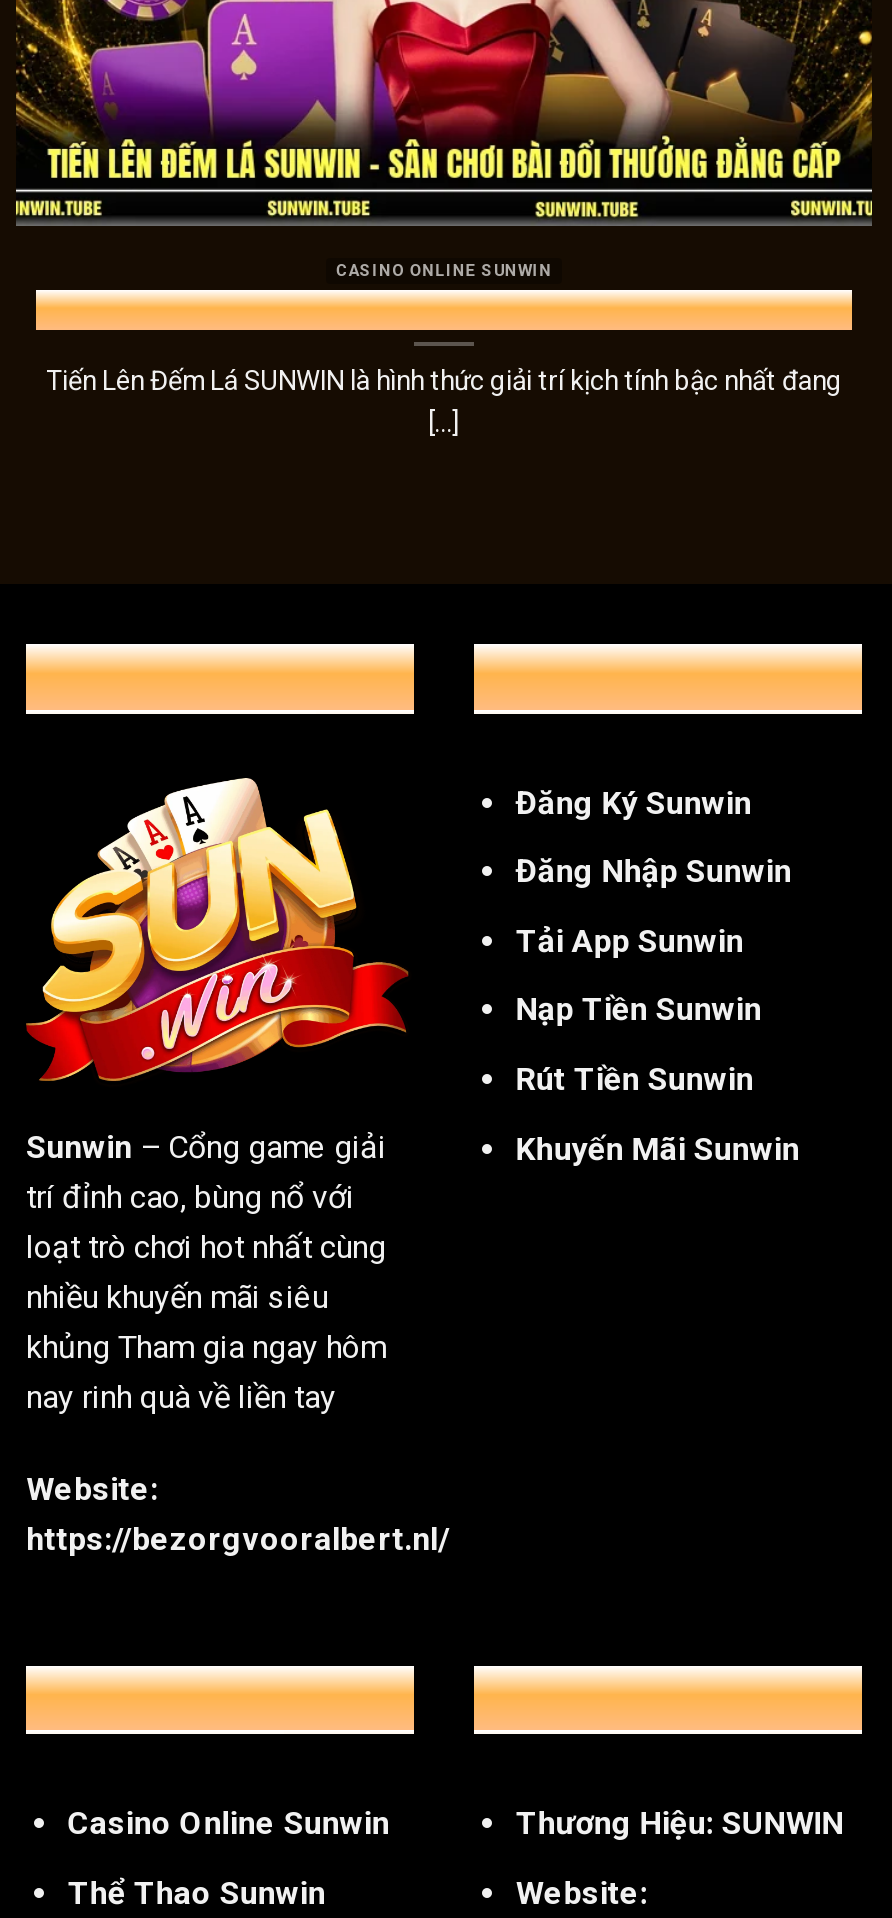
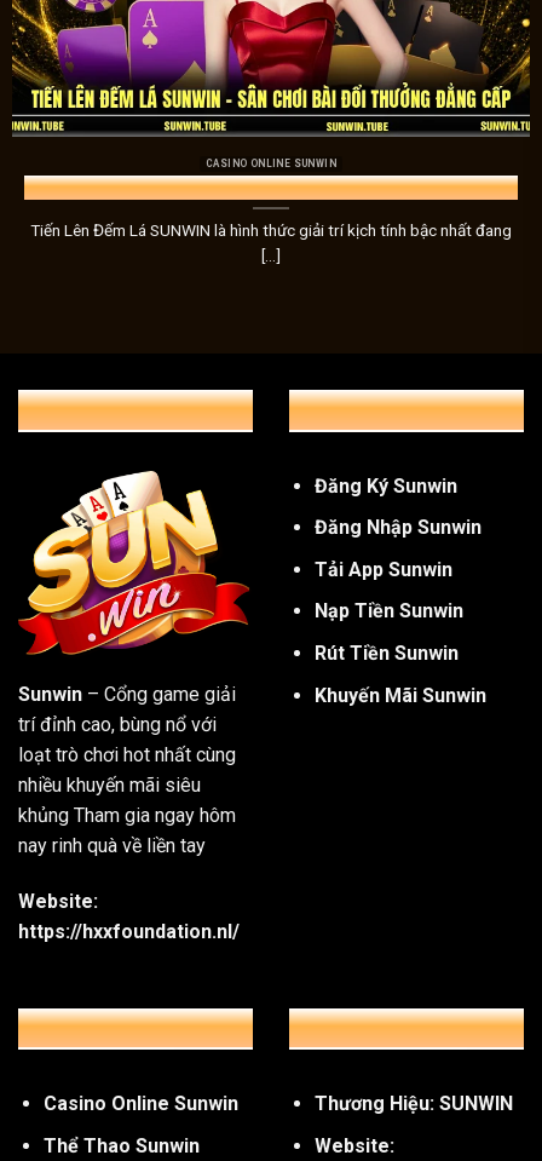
- https://bezorgvooralbert.nl/
+ https://hxxfoundation.nl/
